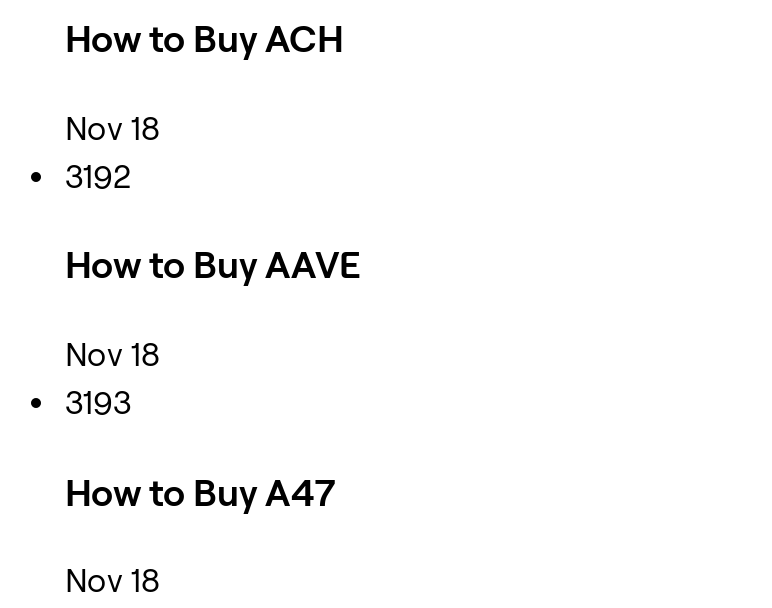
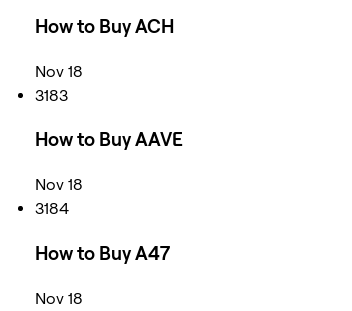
- 3192
+ 3183

- 3193
+ 3184
